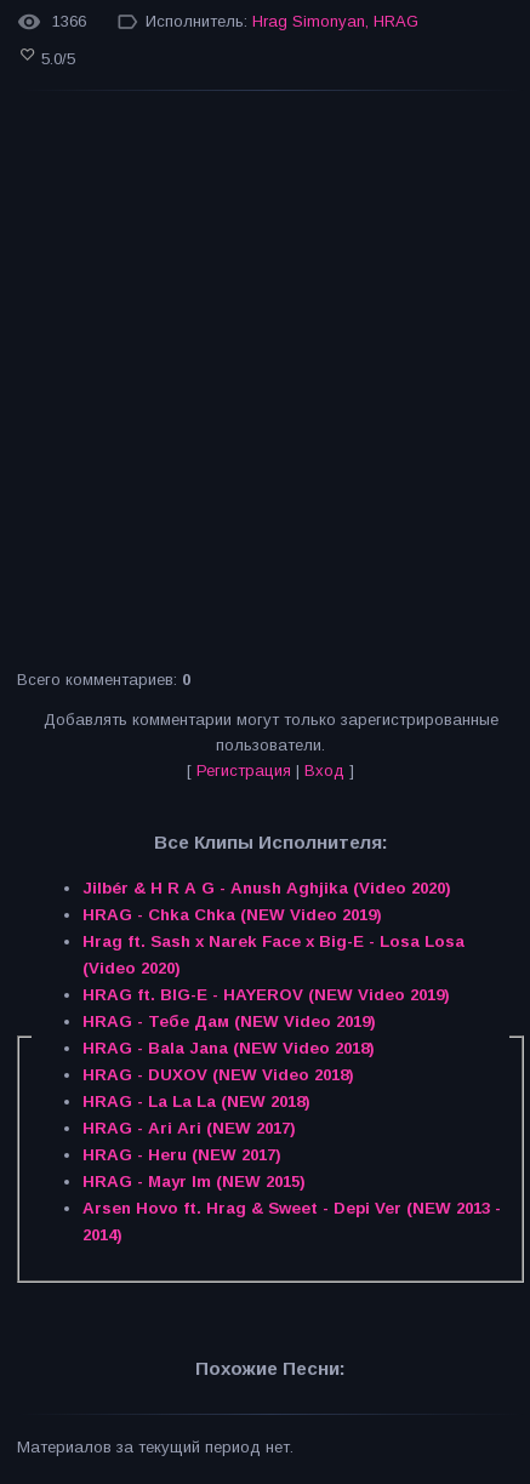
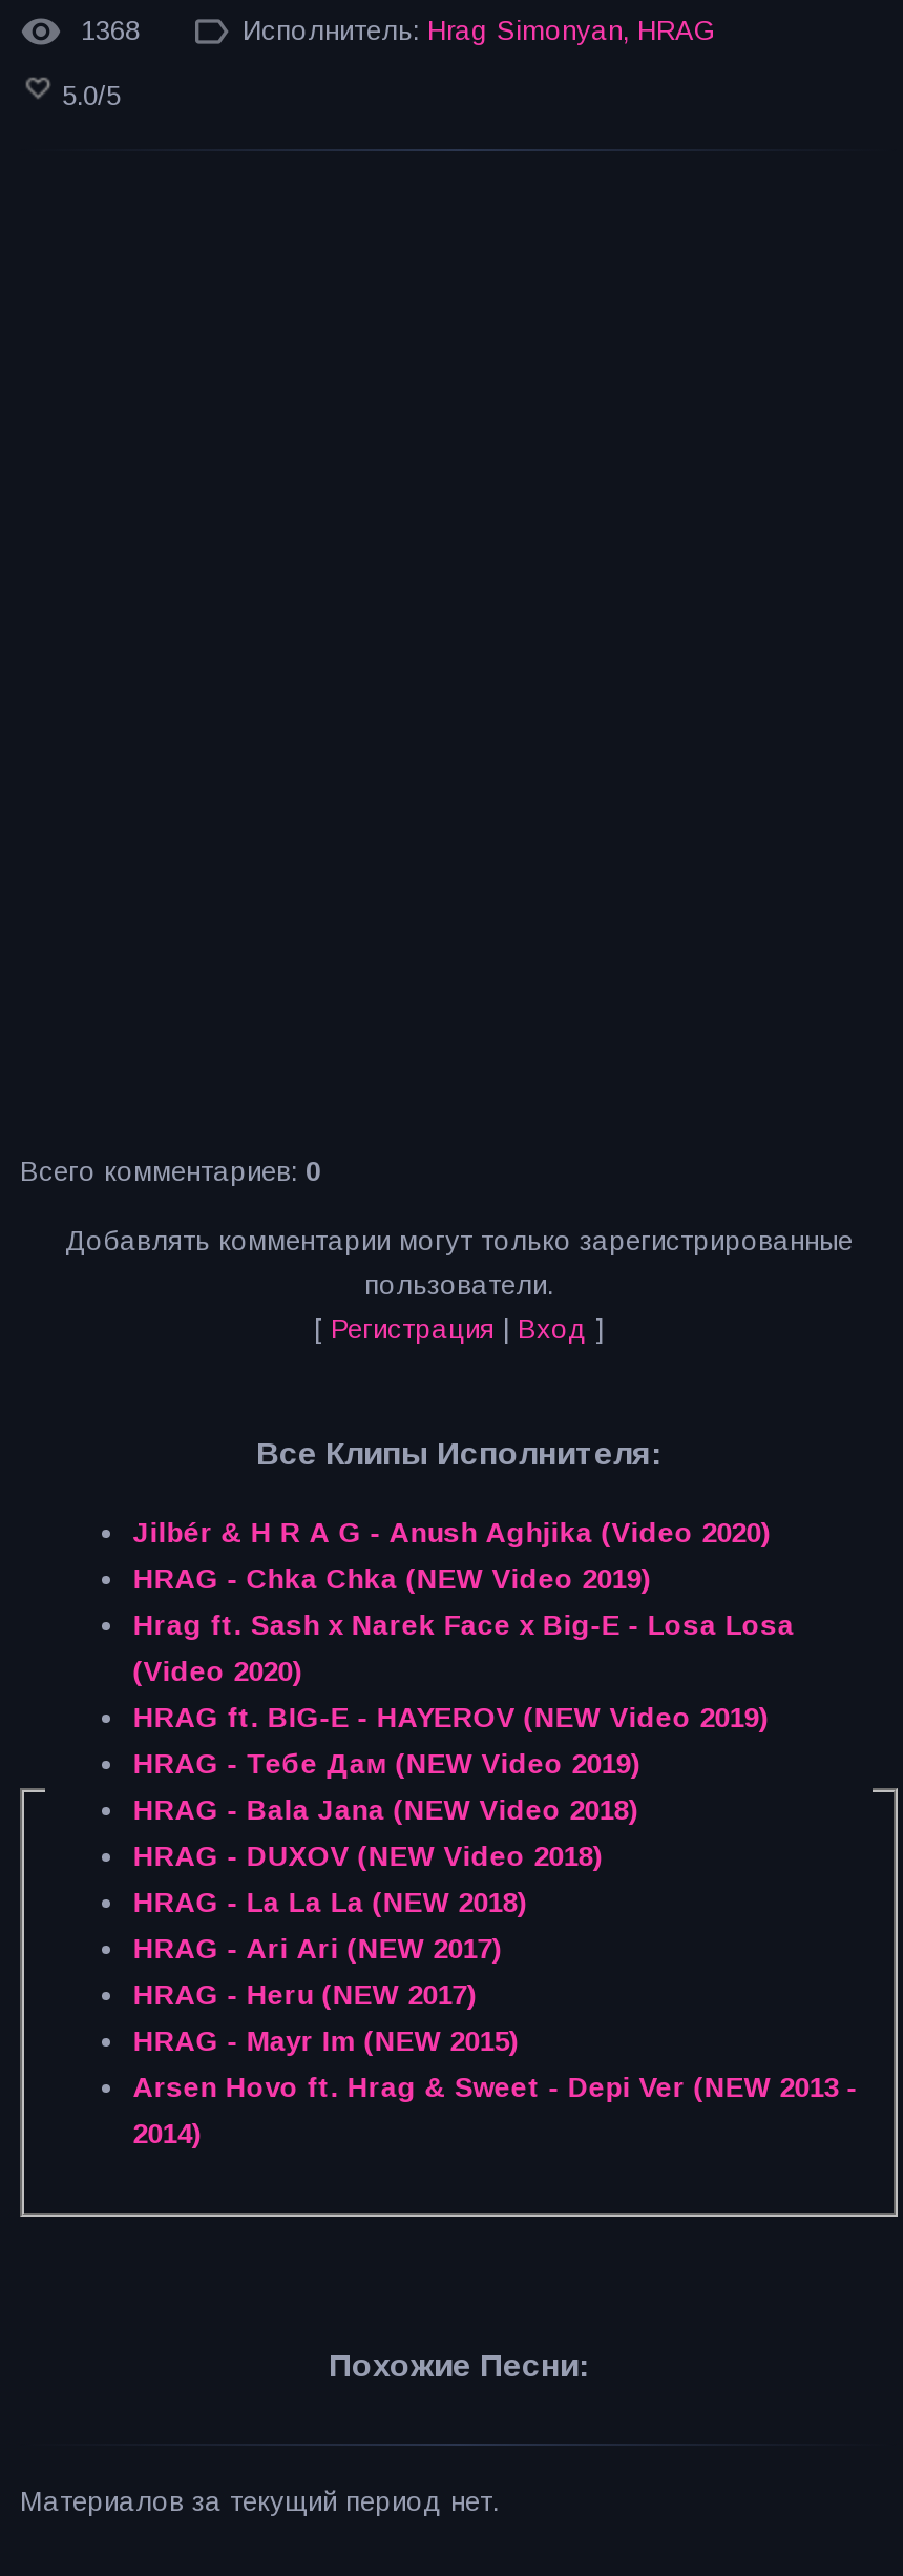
- 1366
+ 1368
